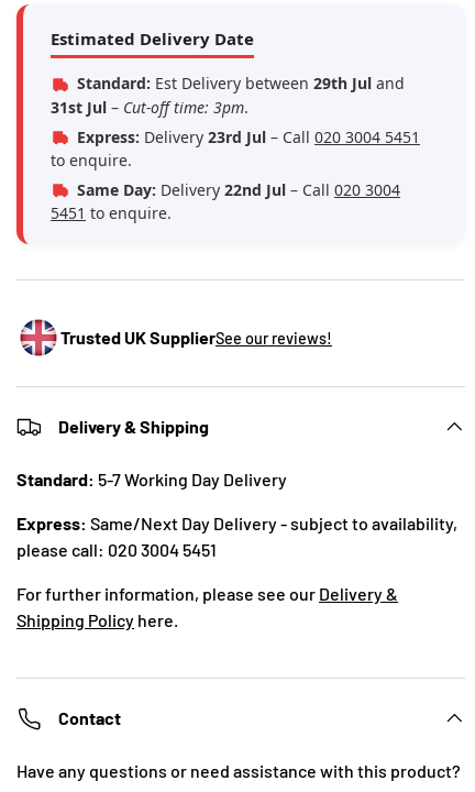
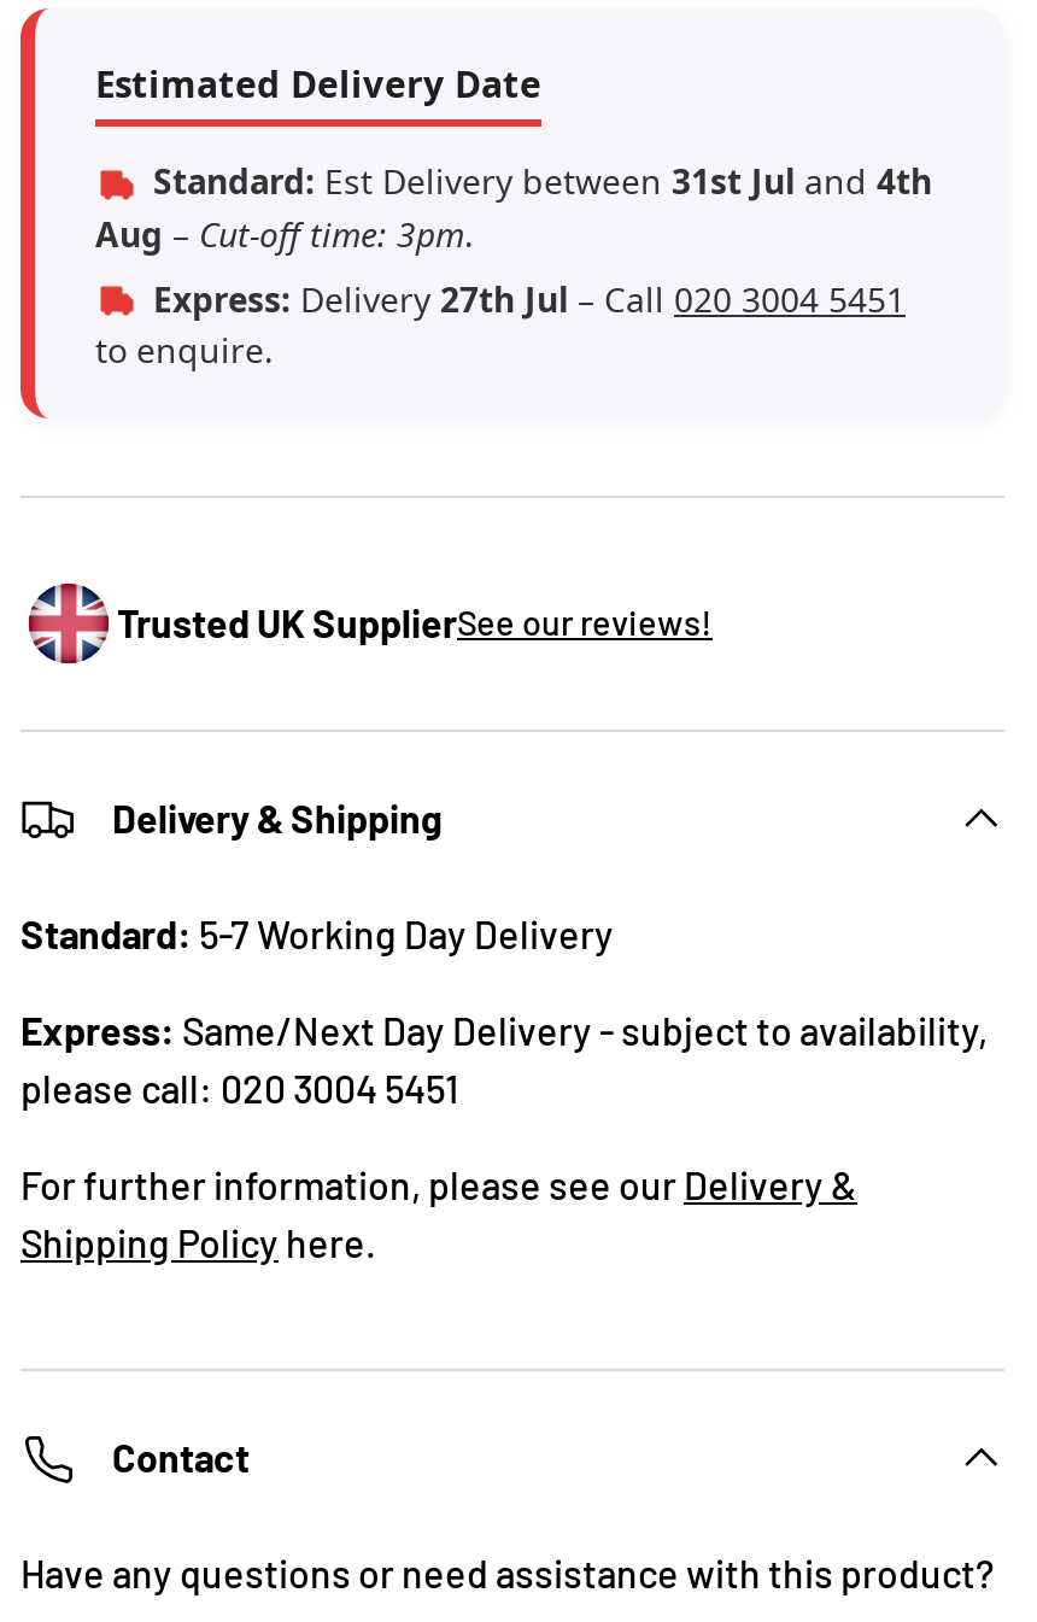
- Standard: Est Delivery between 29th Jul and
- 31st Jul – Cut-off time: 3pm.
- Express: Delivery 23rd Jul – Call 020 3004 5451
+ Standard: Est Delivery between 31st Jul and 4th
+ Aug – Cut-off time: 3pm.
+ Express: Delivery 27th Jul – Call 020 3004 5451

- Same Day: Delivery 22nd Jul – Call 020 3004
- 5451 to enquire.
